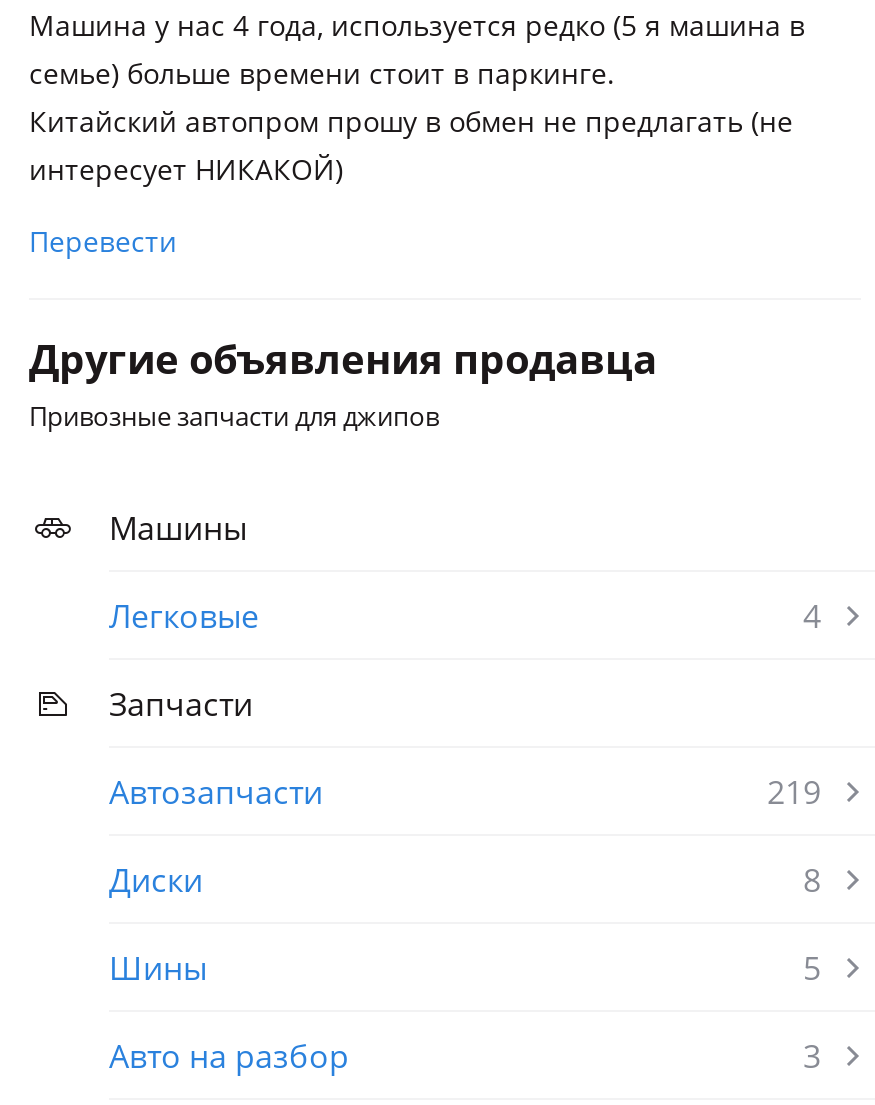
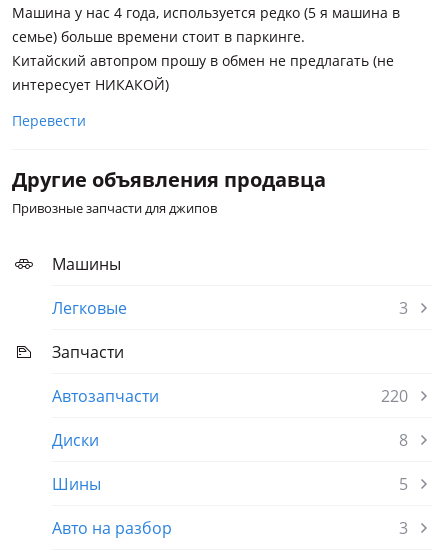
- 4
+ 3

- 219
+ 220
